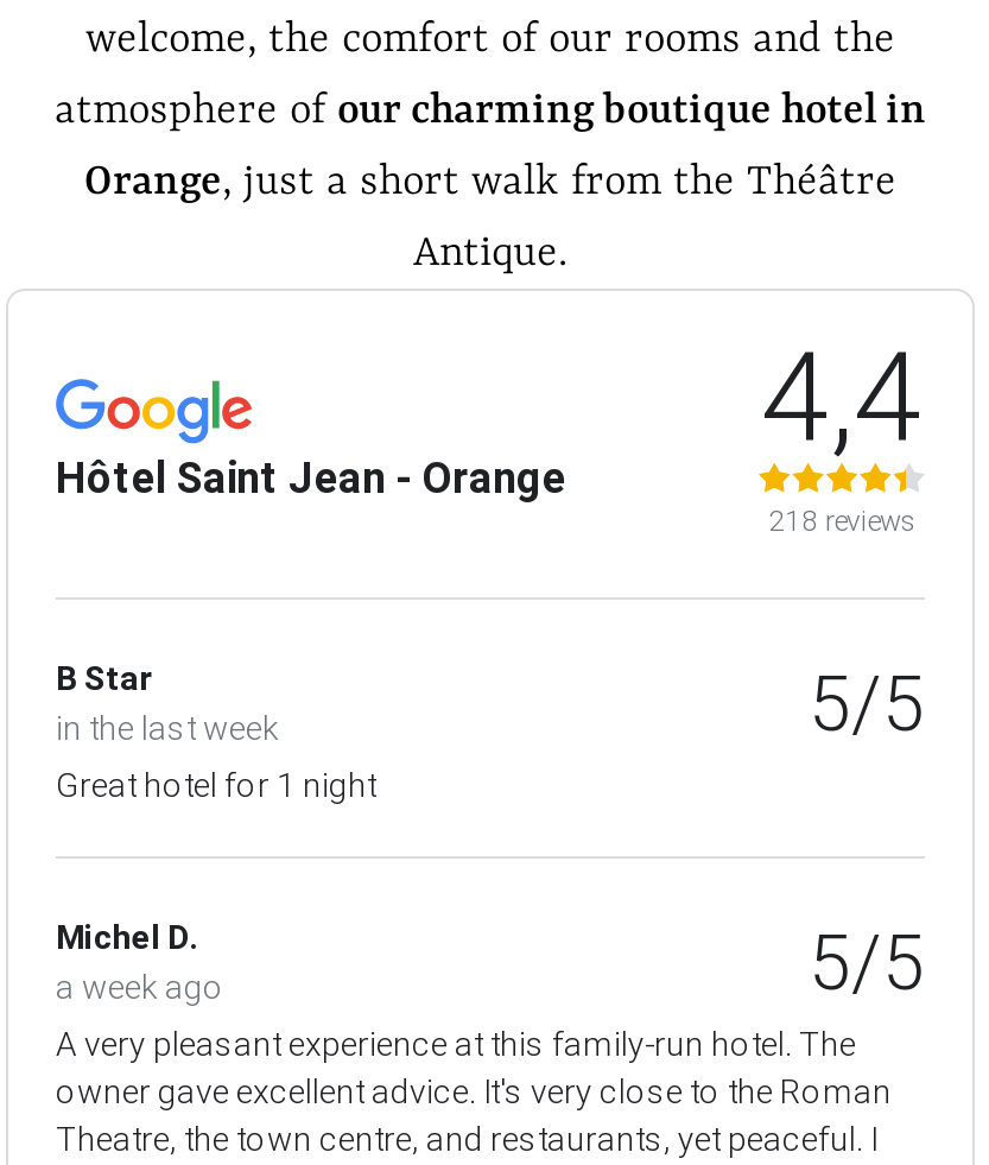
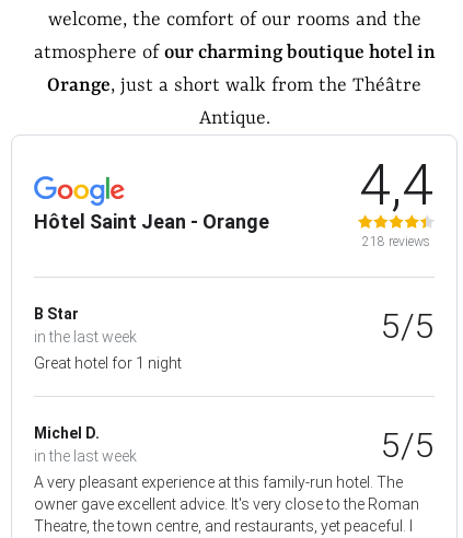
- a week ago
+ in the last week
